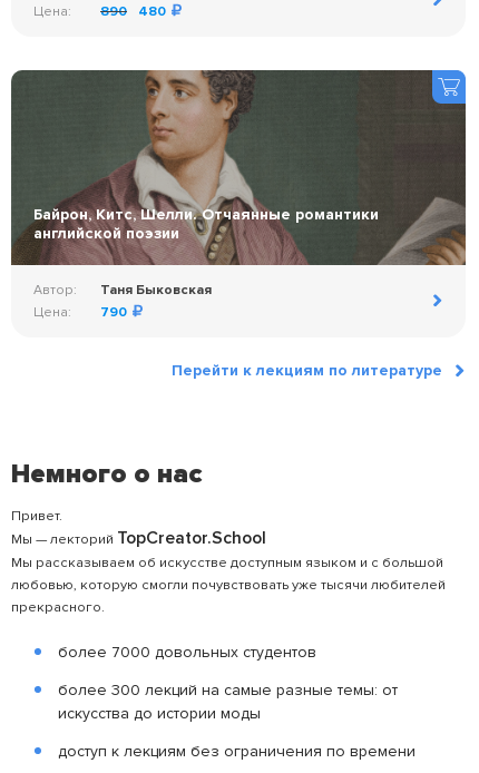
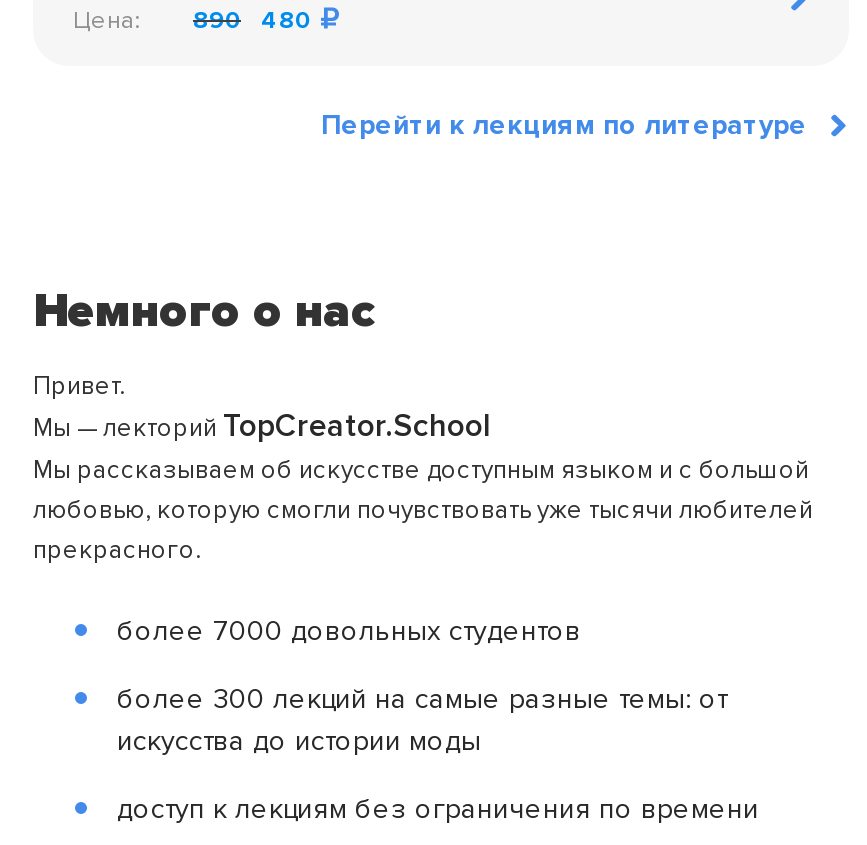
- [image]
- Байрон, Китс, Шелли. Отчаянные романтики
- английской поэзии
- Автор:
- Таня Быковская
- Цена:
- 790
